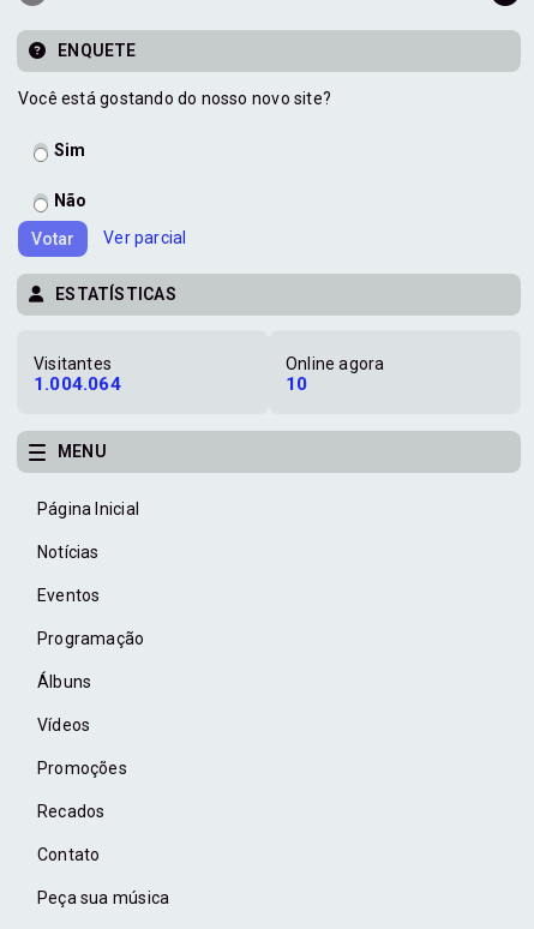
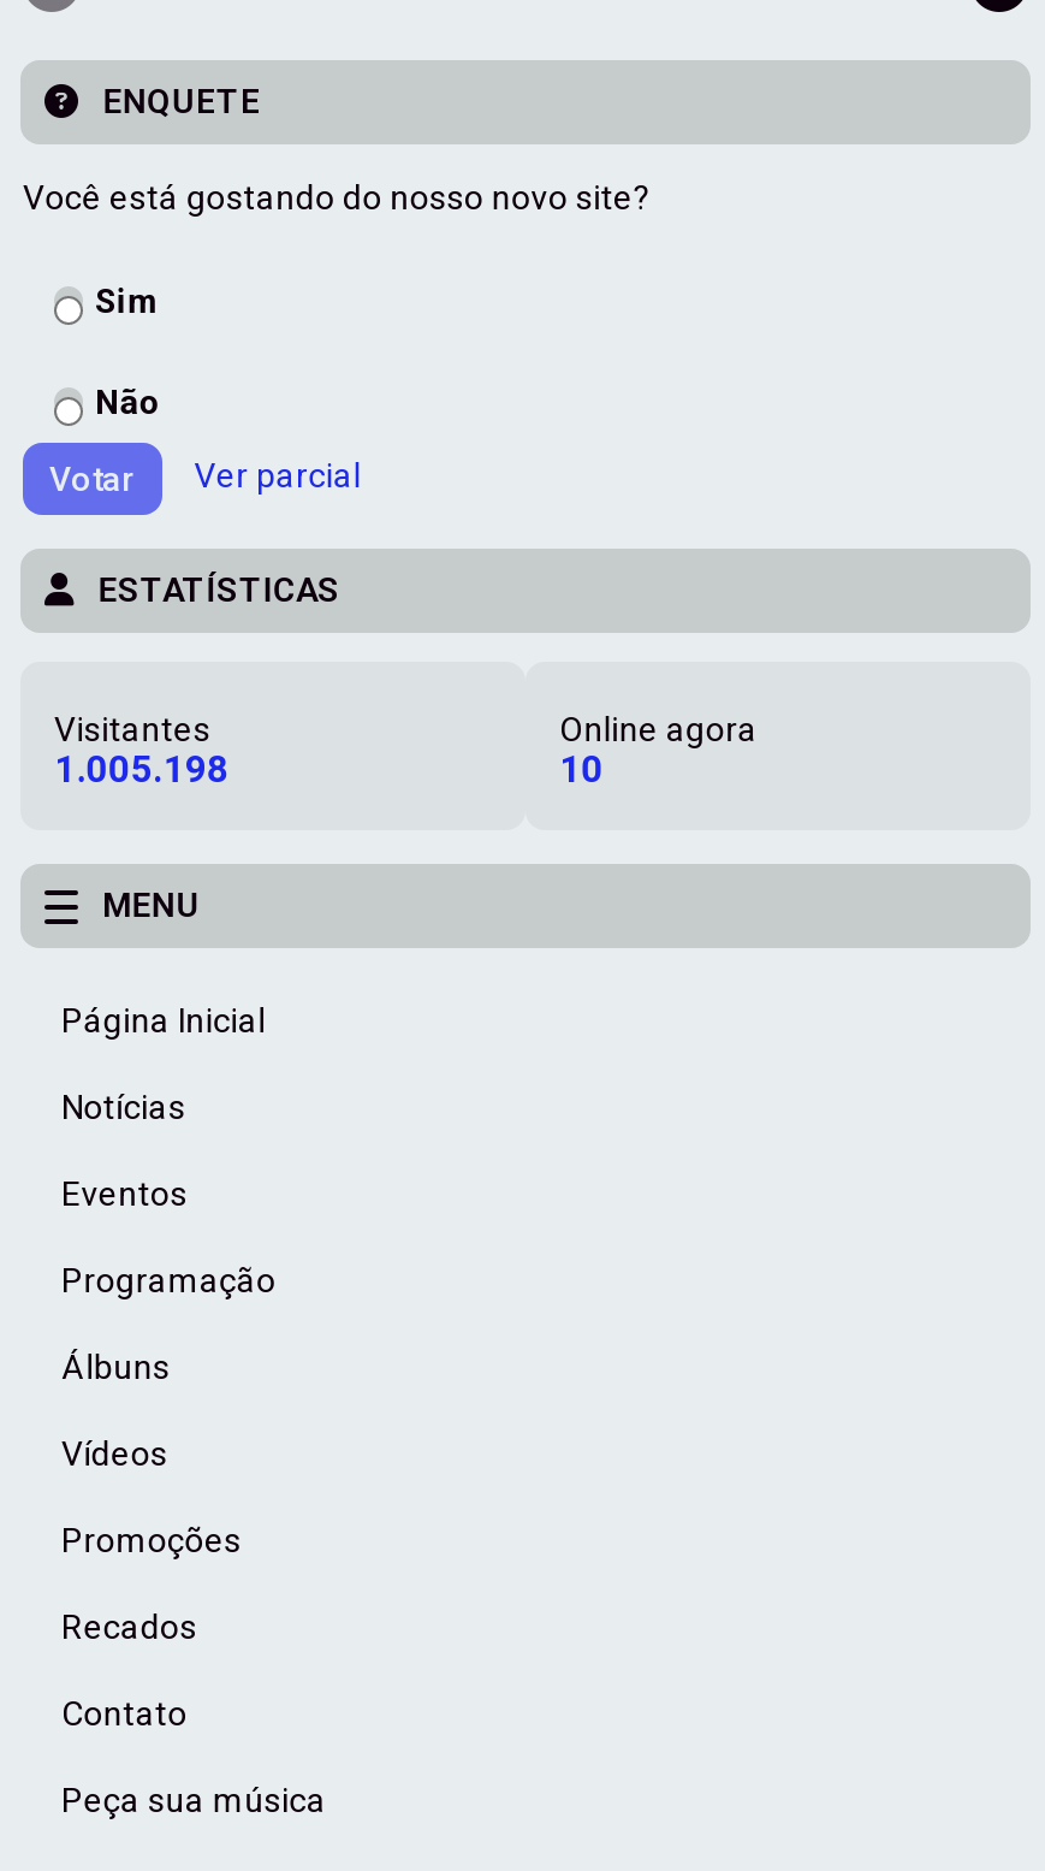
- 1.004.064
+ 1.005.198
